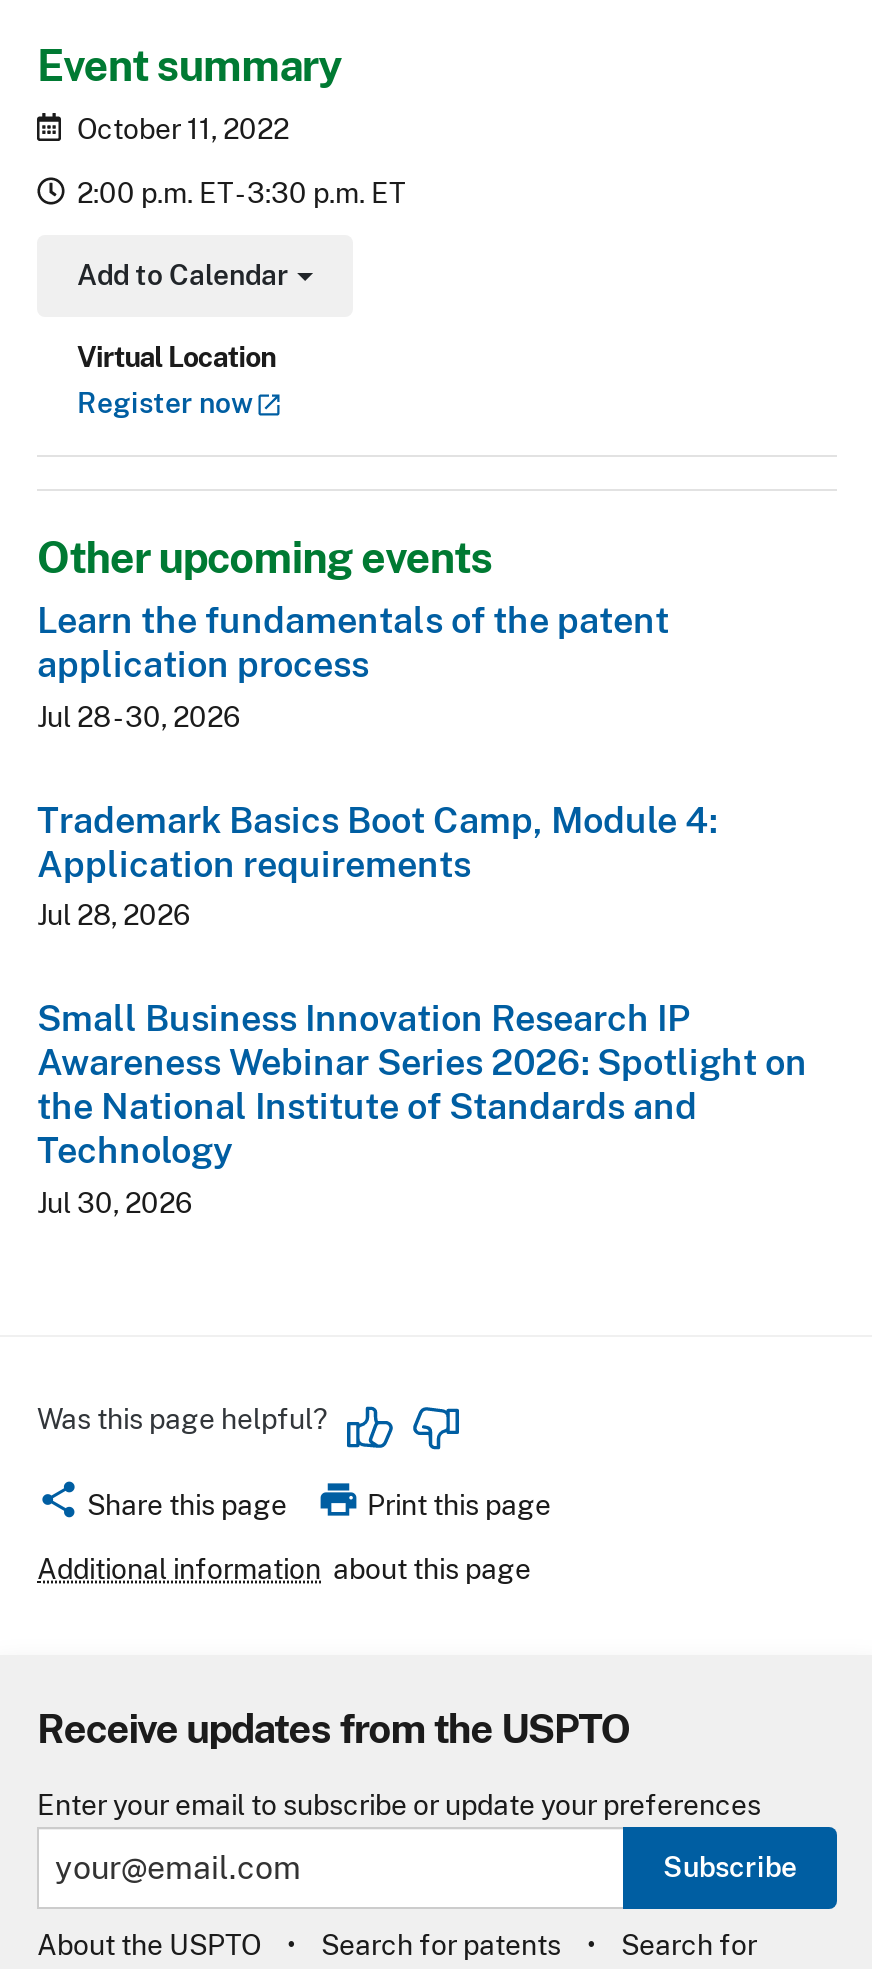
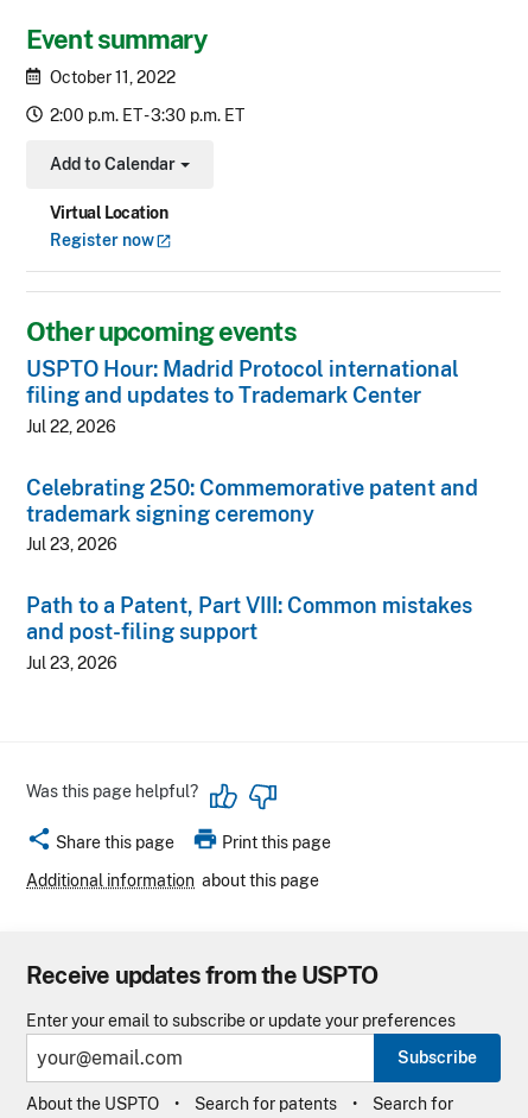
- Learn the fundamentals of the patent
- application process
- Jul 28 - 30, 2026
+ USPTO Hour: Madrid Protocol international
+ filing and updates to Trademark Center
+ Jul 22, 2026

- Trademark Basics Boot Camp, Module 4:
- Application requirements
- Jul 28, 2026
+ Celebrating 250: Commemorative patent and
+ trademark signing ceremony
+ Jul 23, 2026

- Small Business Innovation Research IP
- Awareness Webinar Series 2026: Spotlight on
- the National Institute of Standards and
- Technology
- Jul 30, 2026
+ Path to a Patent, Part VIII: Common mistakes
+ and post-filing support
+ Jul 23, 2026
